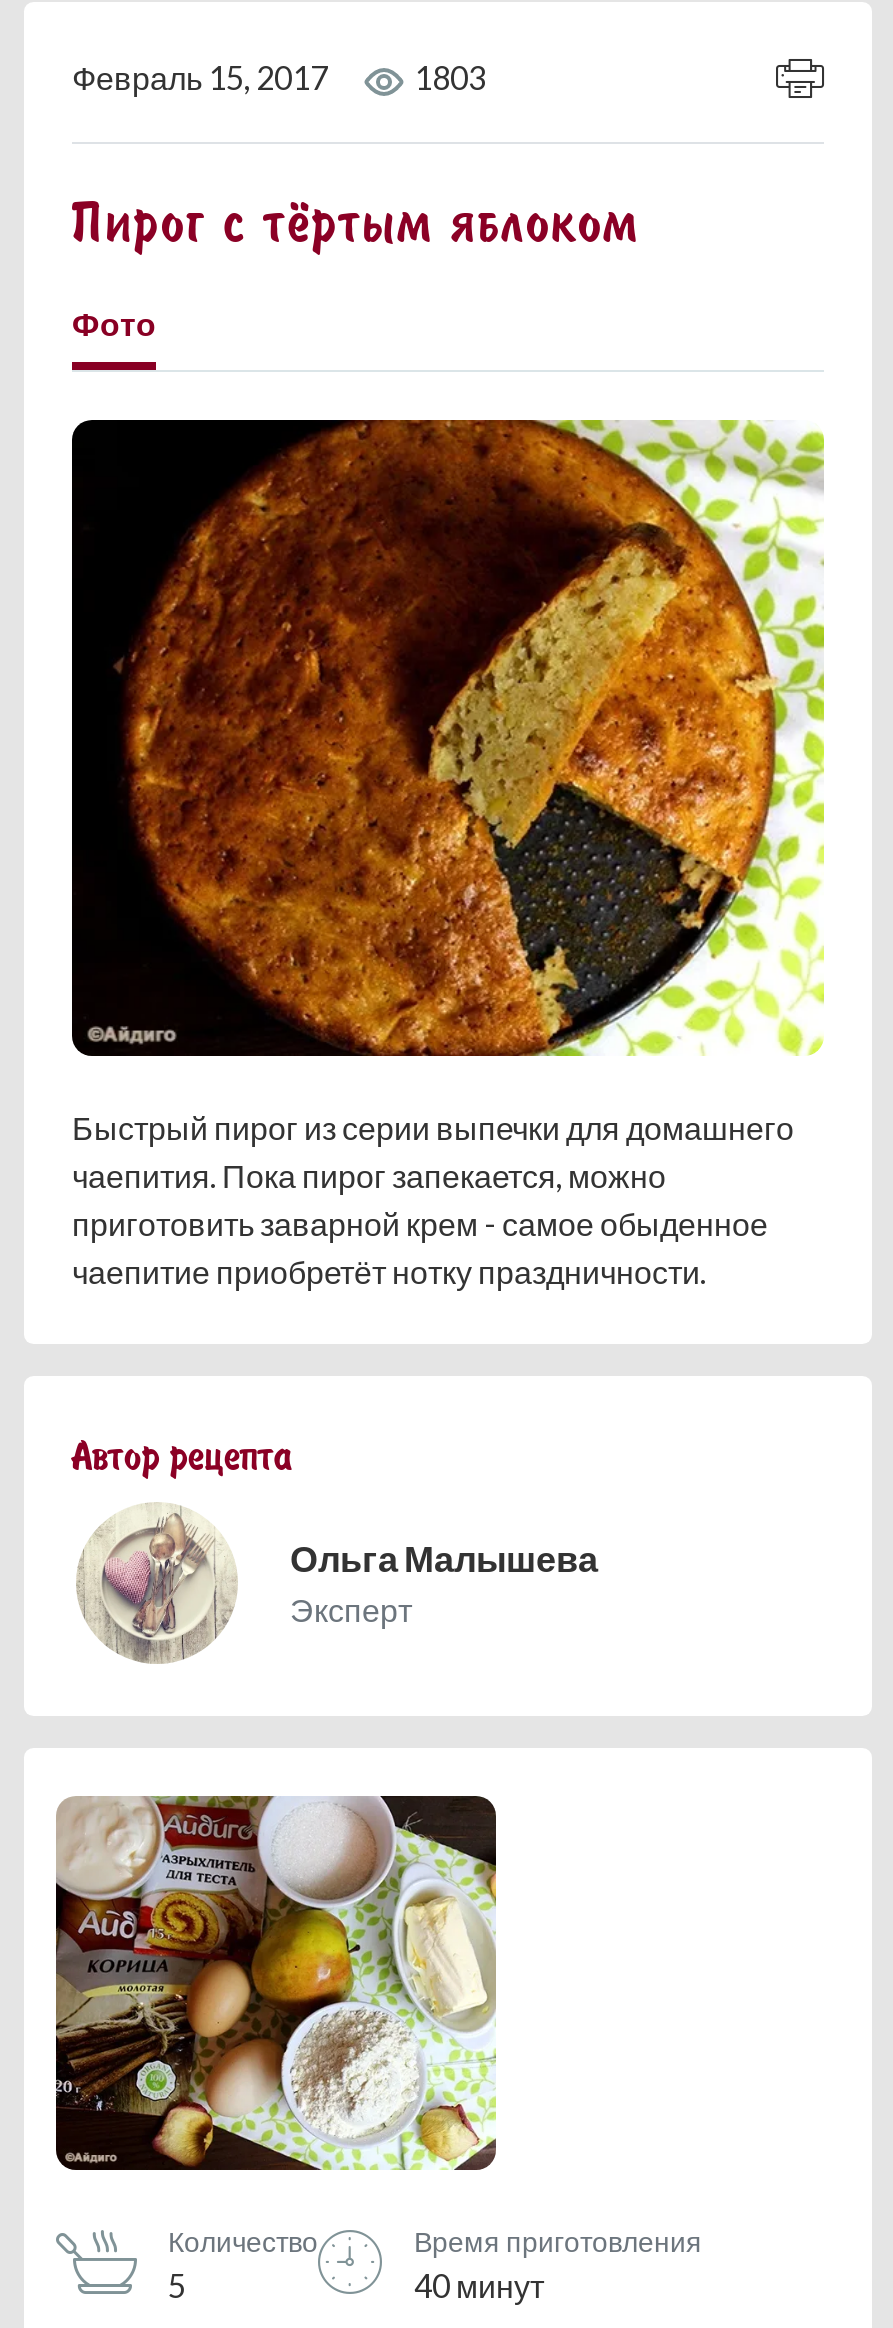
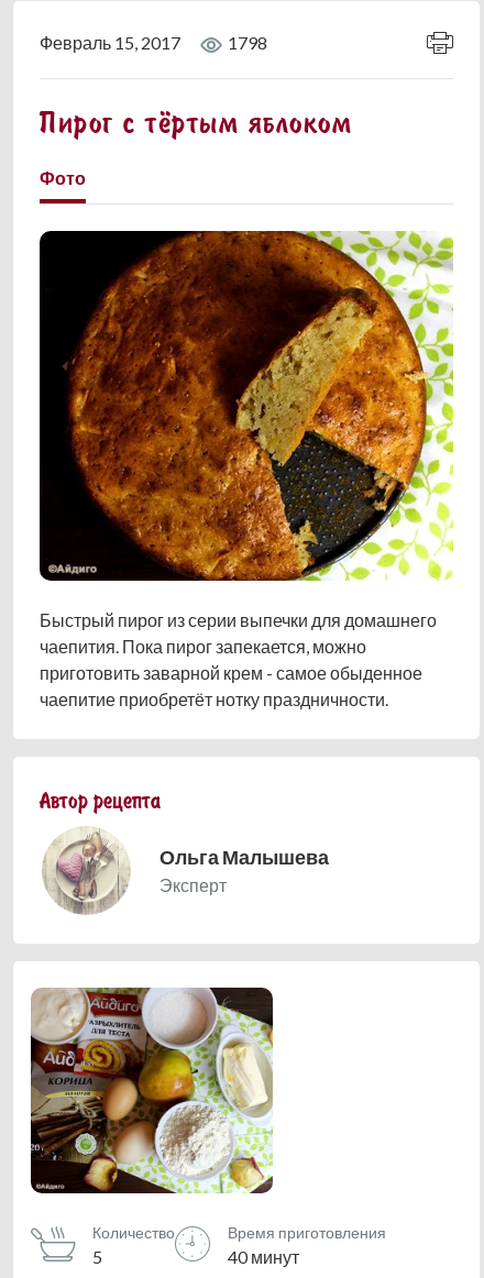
- 1803
+ 1798
